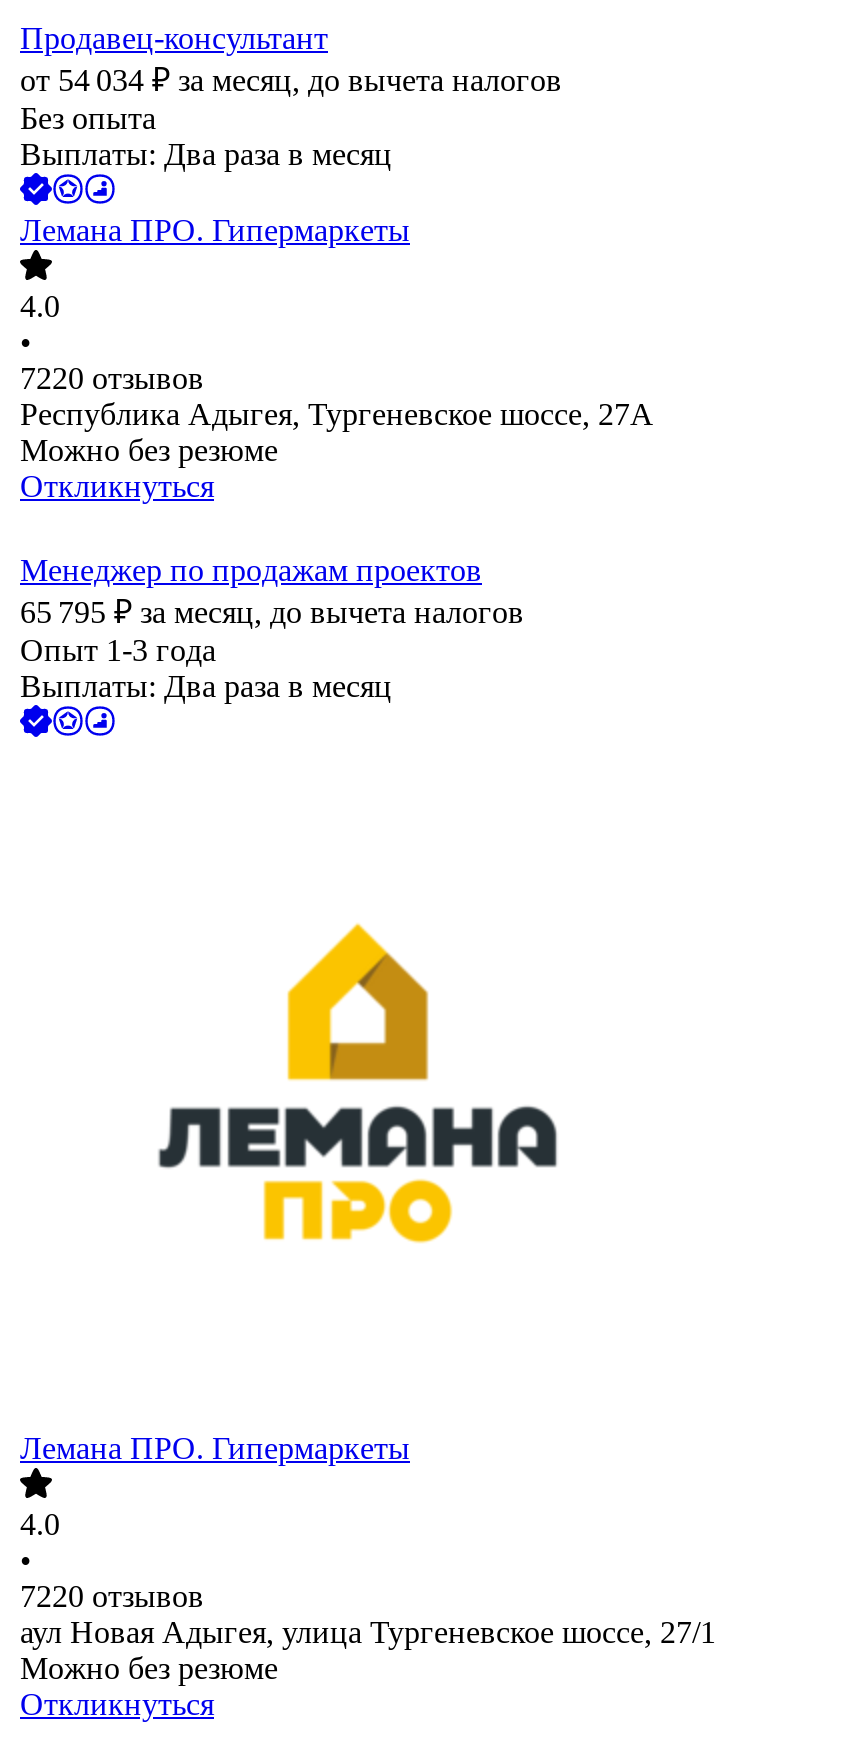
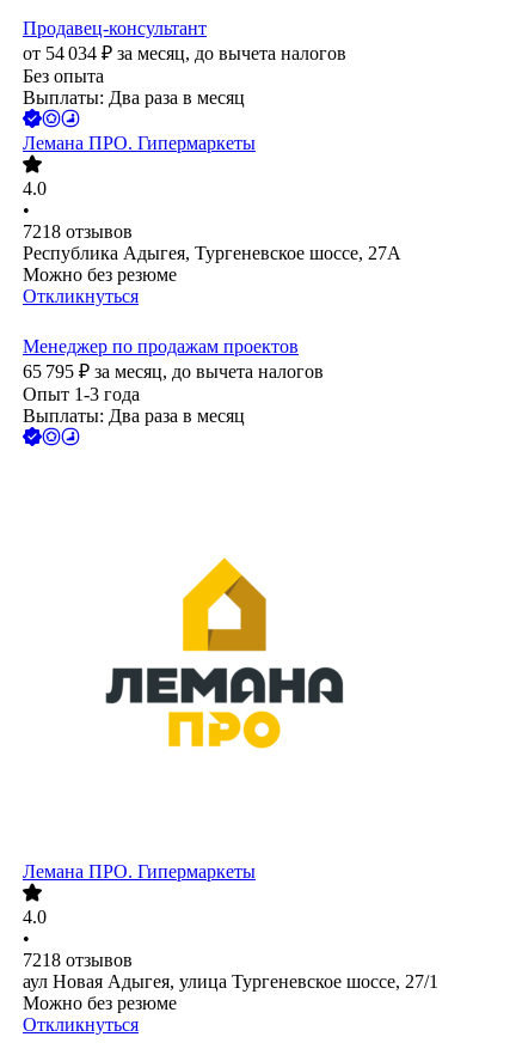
- 7220 отзывов
+ 7218 отзывов

- 7220 отзывов
+ 7218 отзывов
